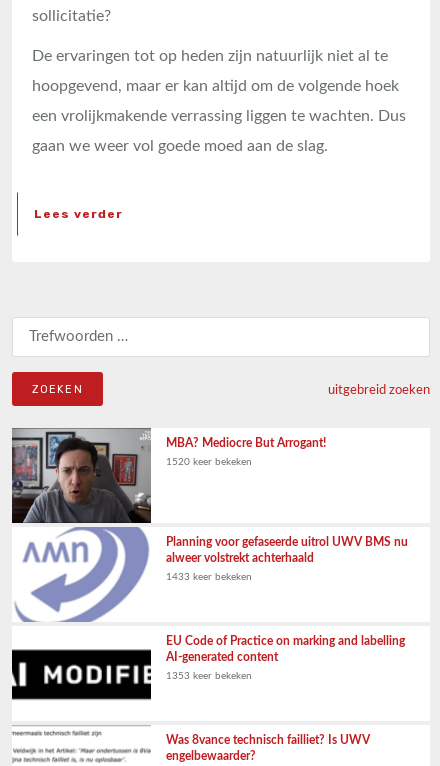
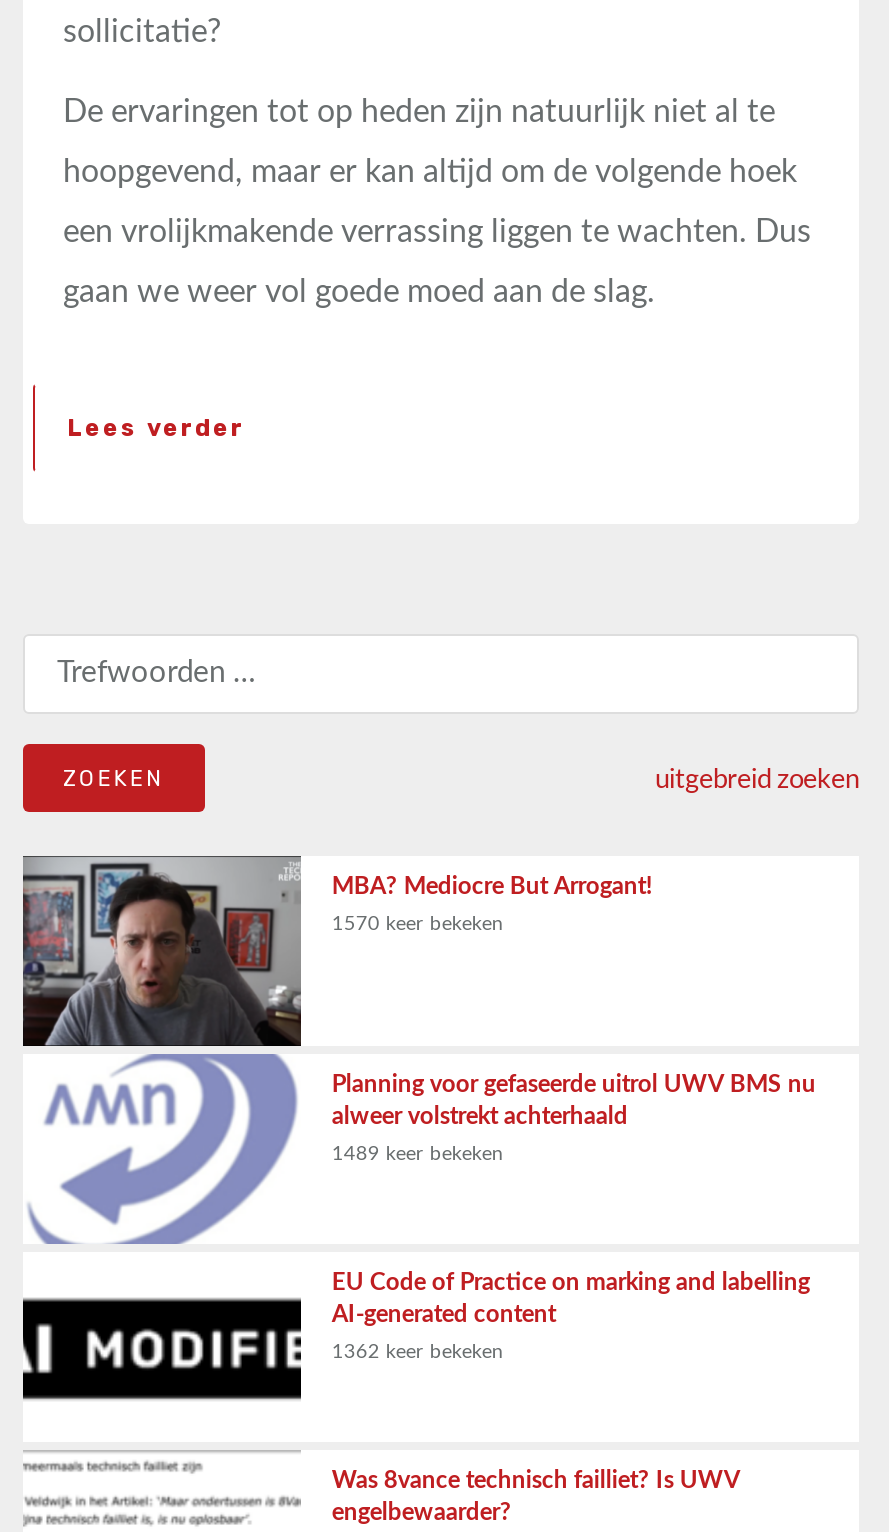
- 1520 keer bekeken
+ 1570 keer bekeken

- 1433 keer bekeken
+ 1489 keer bekeken

- 1353 keer bekeken
+ 1362 keer bekeken
